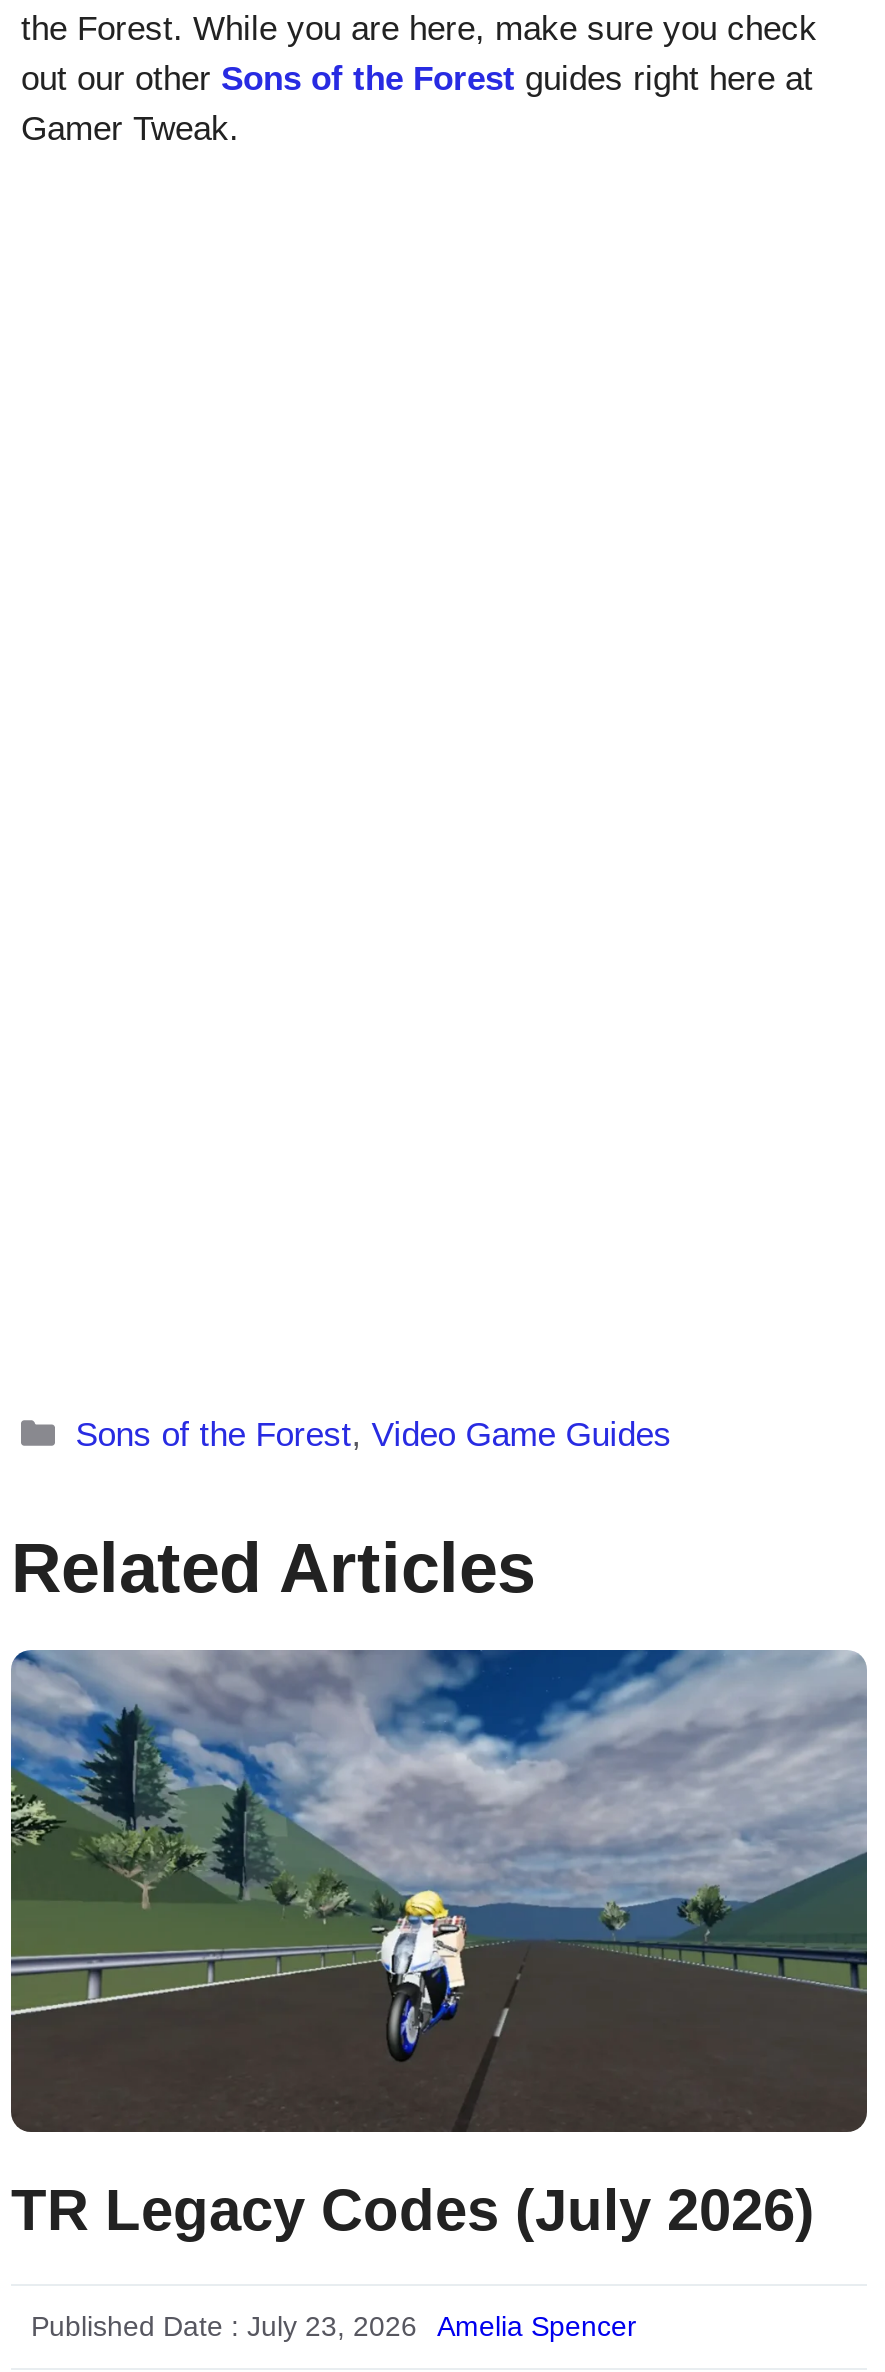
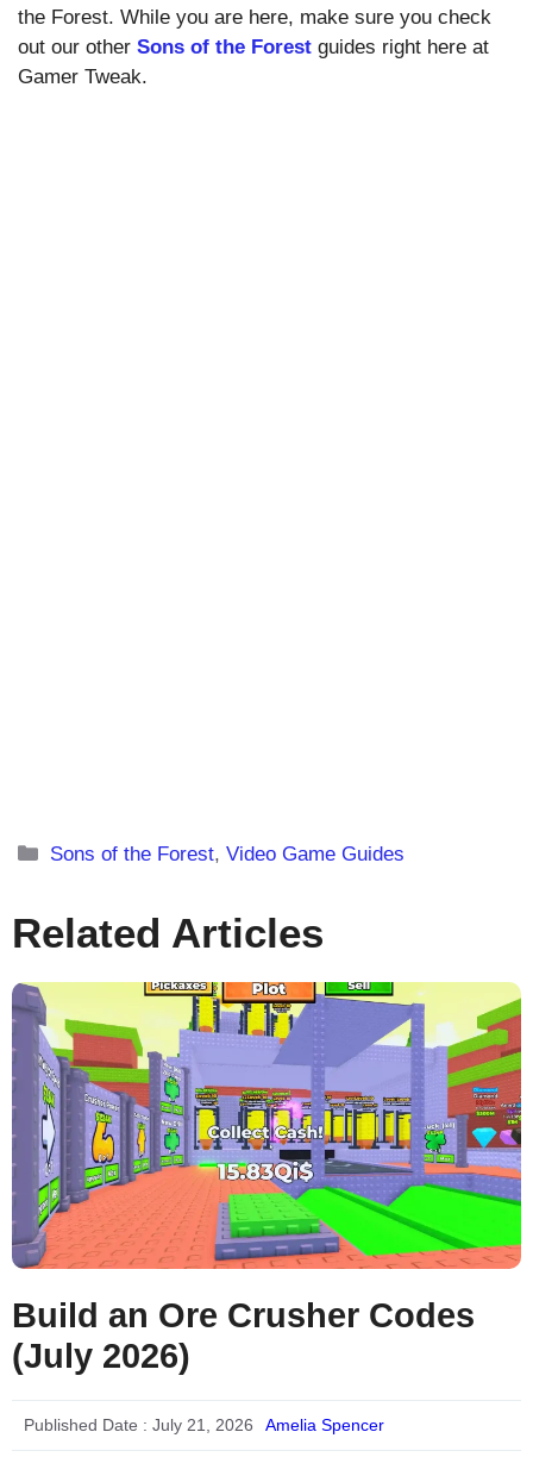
- [image]
- TR Legacy Codes (July 2026)
+ [image]
+ Build an Ore Crusher Codes
+ (July 2026)

- Published Date : July 23, 2026
+ Published Date : July 21, 2026
